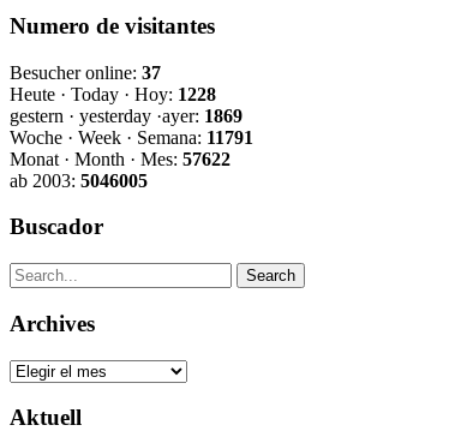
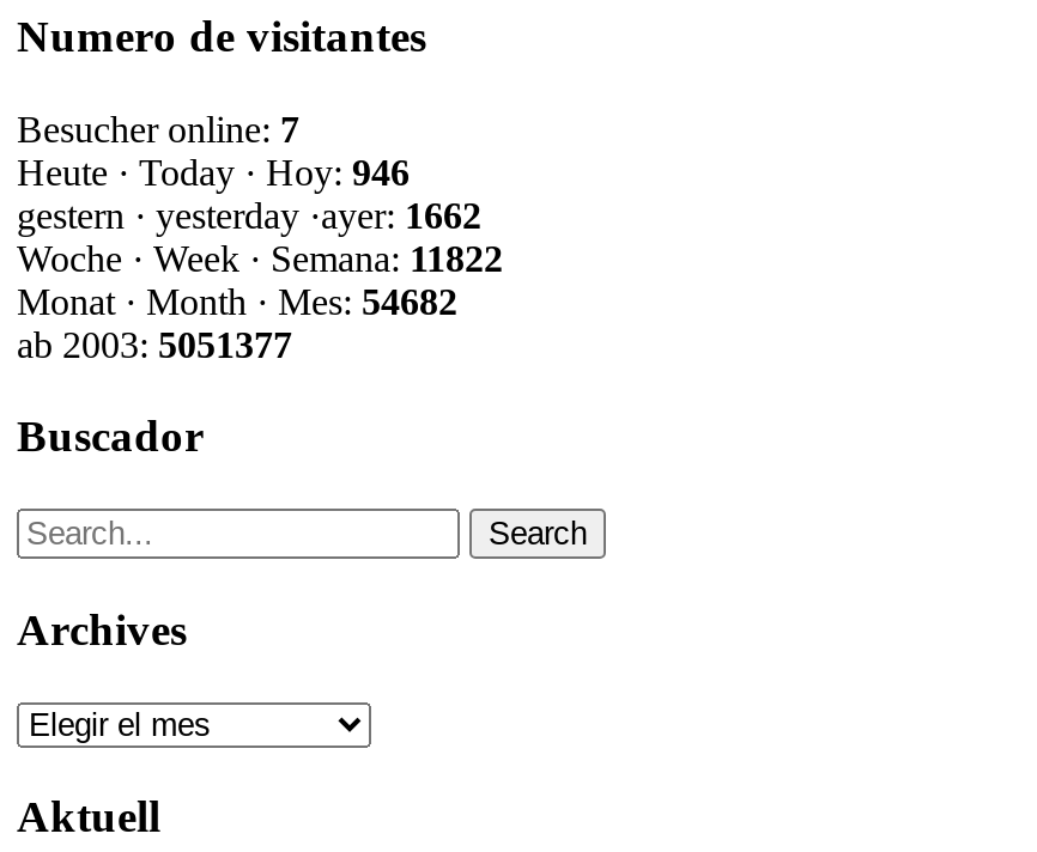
- Besucher online: 37
+ Besucher online: 7

- Heute · Today · Hoy: 1228
+ Heute · Today · Hoy: 946

- gestern · yesterday ·ayer: 1869
+ gestern · yesterday ·ayer: 1662

- Woche · Week · Semana: 11791
+ Woche · Week · Semana: 11822

- Monat · Month · Mes: 57622
+ Monat · Month · Mes: 54682

- ab 2003: 5046005
+ ab 2003: 5051377
